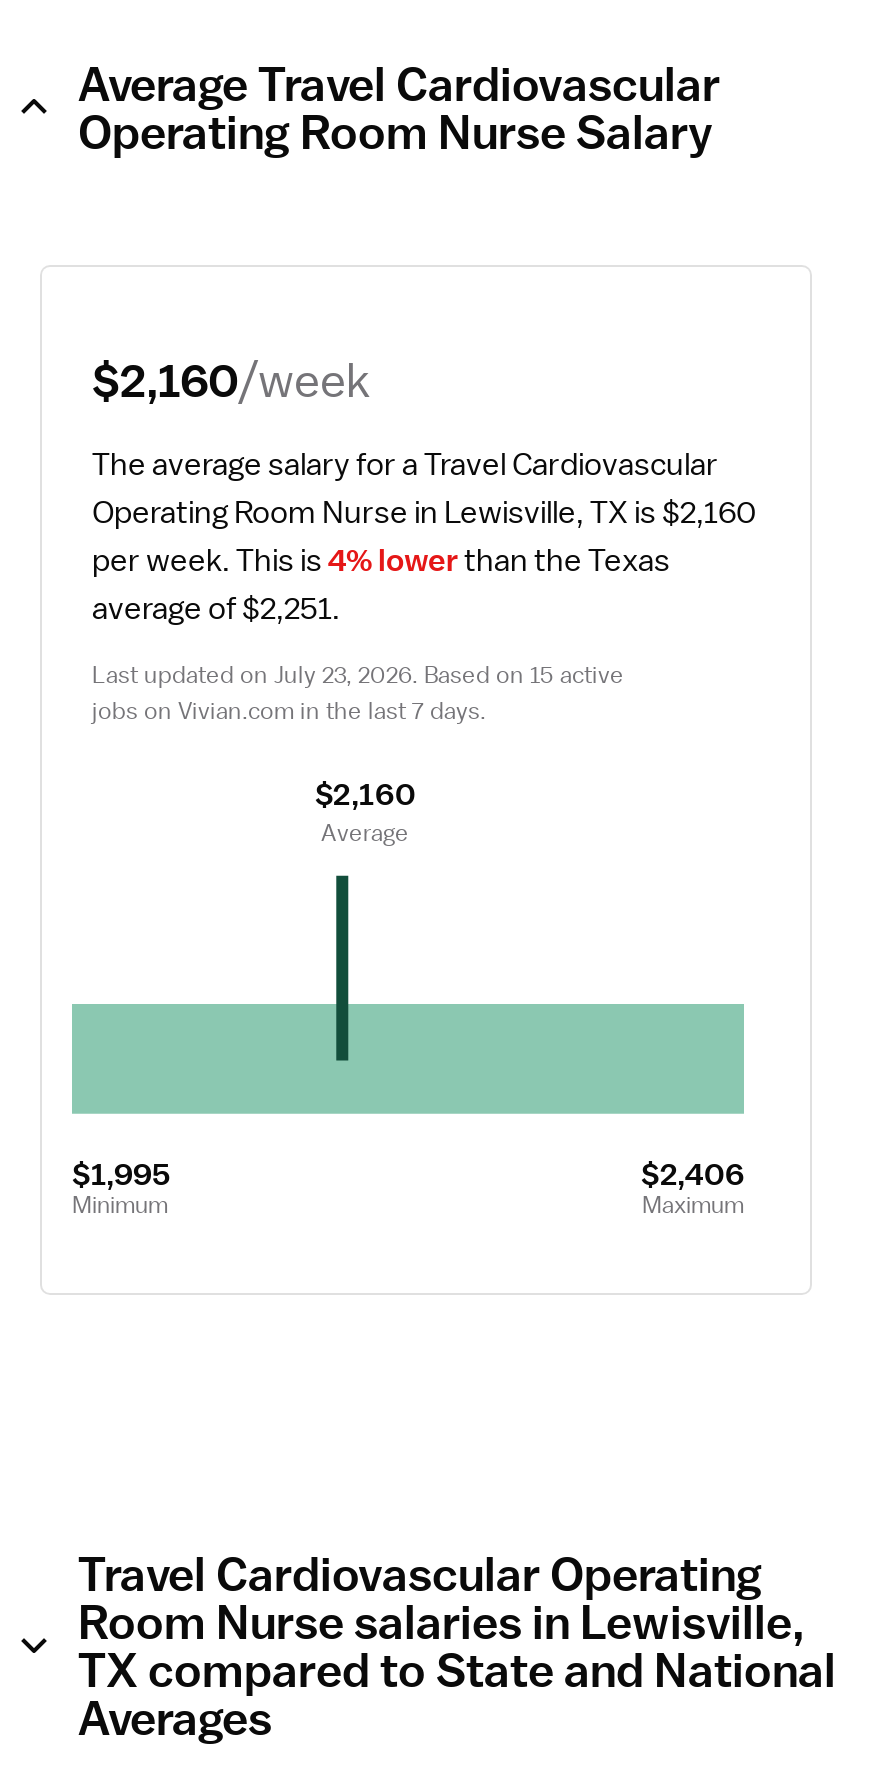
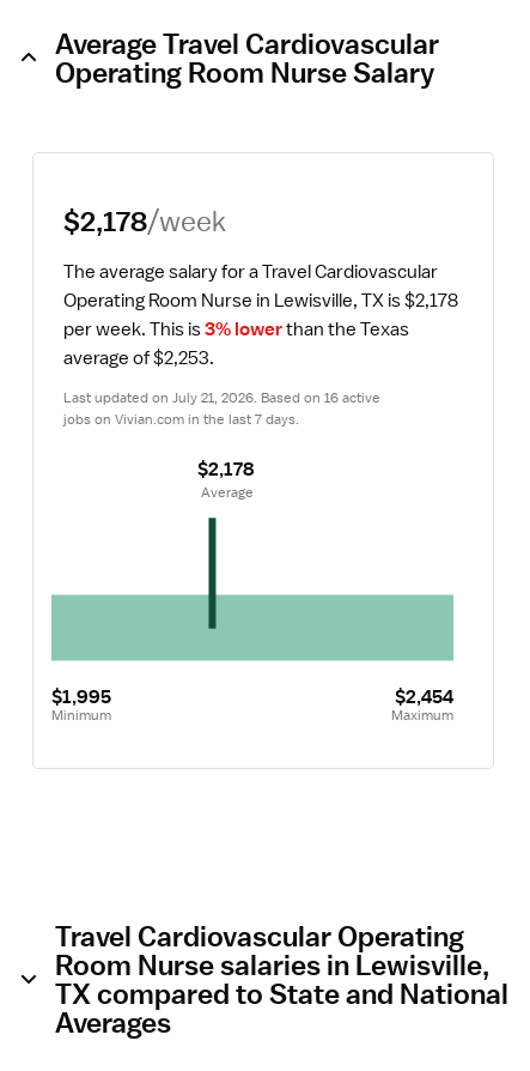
- $2,160/week
+ $2,178/week

- Operating Room Nurse in Lewisville, TX is $2,160
+ Operating Room Nurse in Lewisville, TX is $2,178

- per week. This is 4% lowerthan the Texas
+ per week. This is 3% lowerthan the Texas

- average of $2,251.
+ average of $2,253.

- Last updated on July 23, 2026. Based on 15 active
+ Last updated on July 21, 2026. Based on 16 active

- $2,160
+ $2,178

- $2,406
+ $2,454
